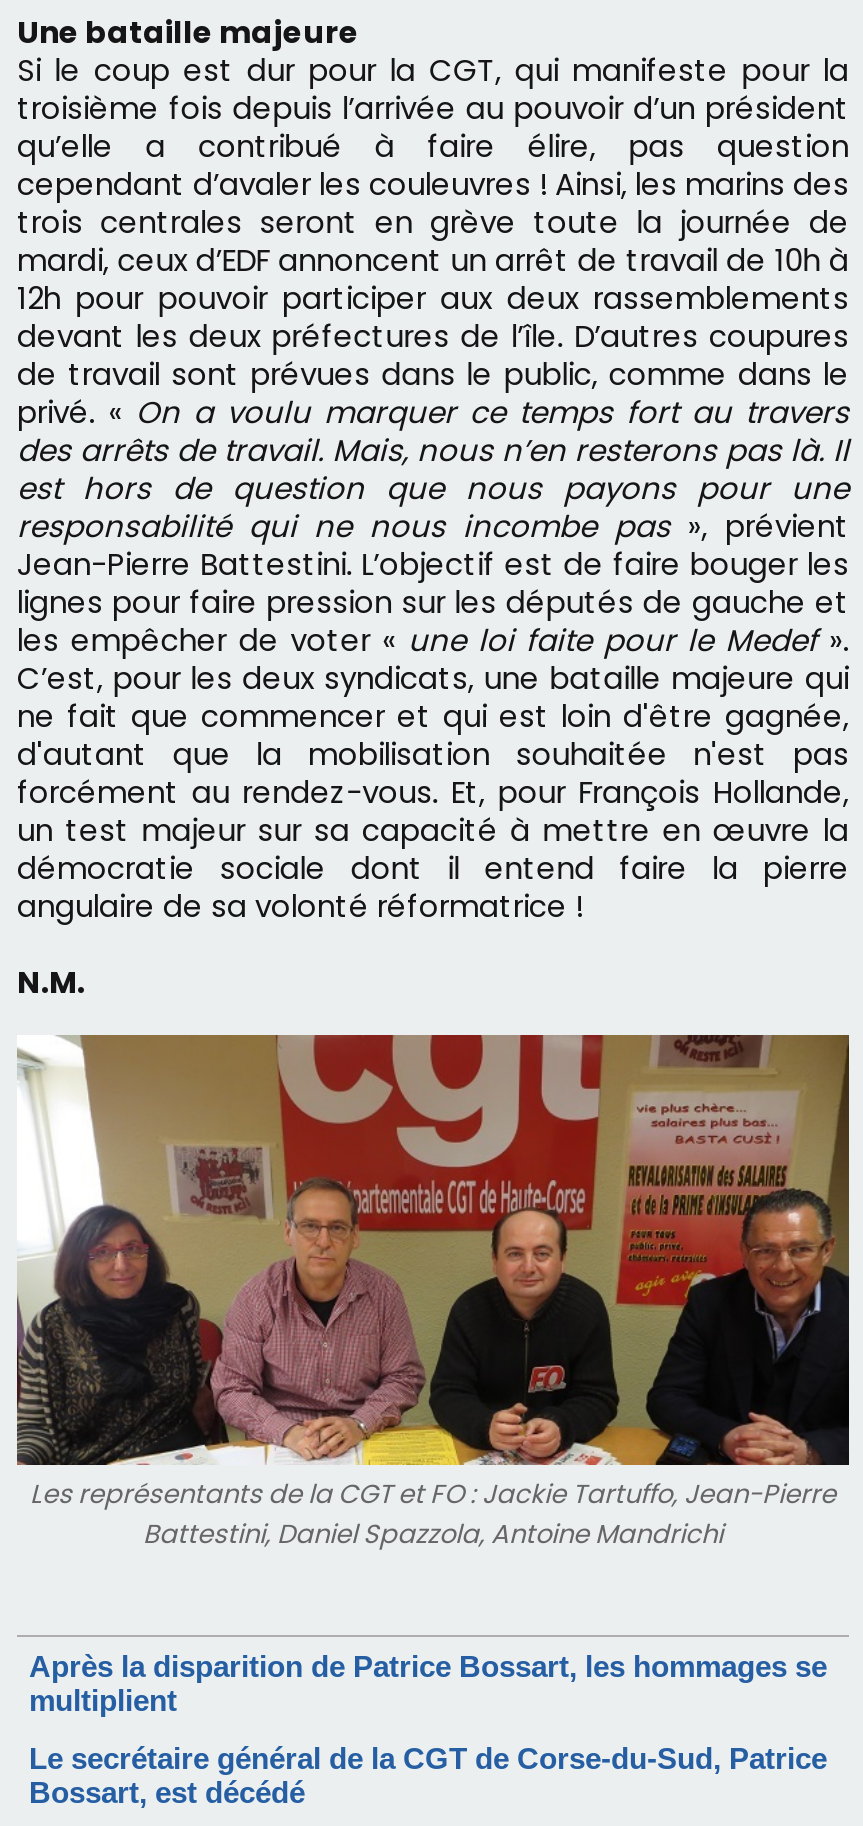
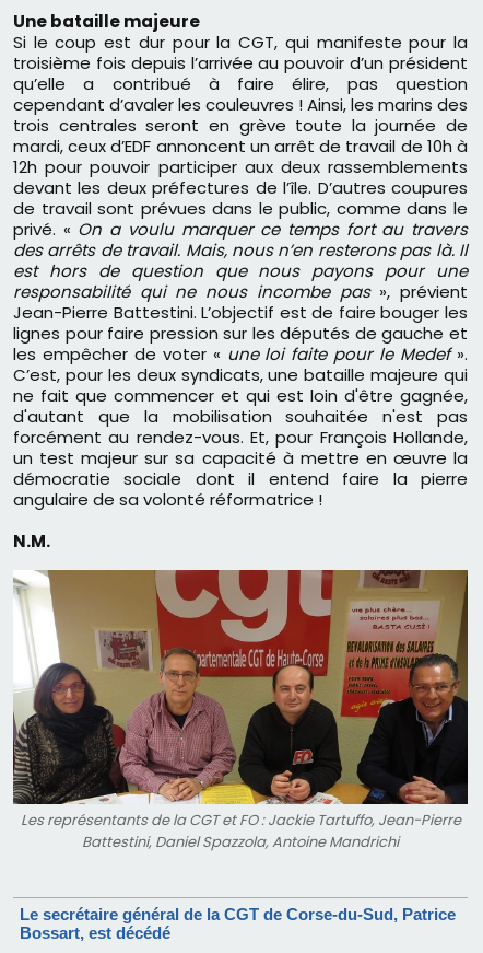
- Après la disparition de Patrice Bossart, les hommages se
- multiplient
